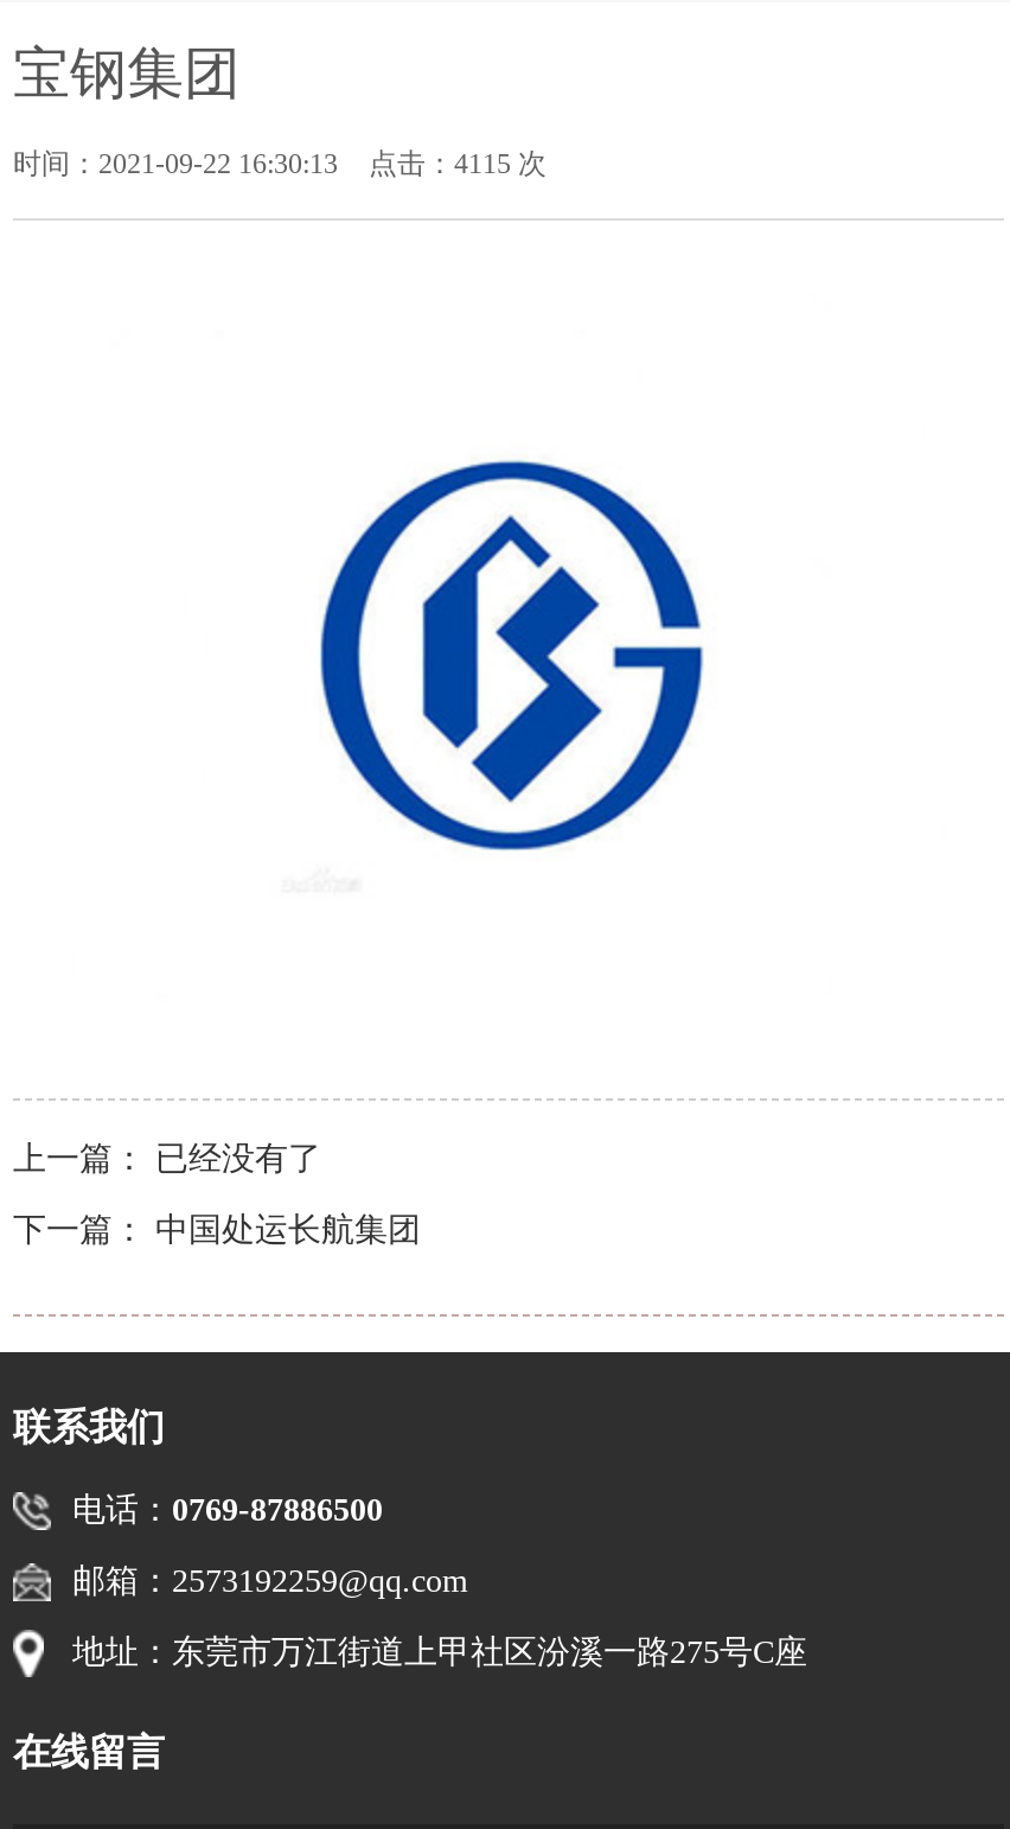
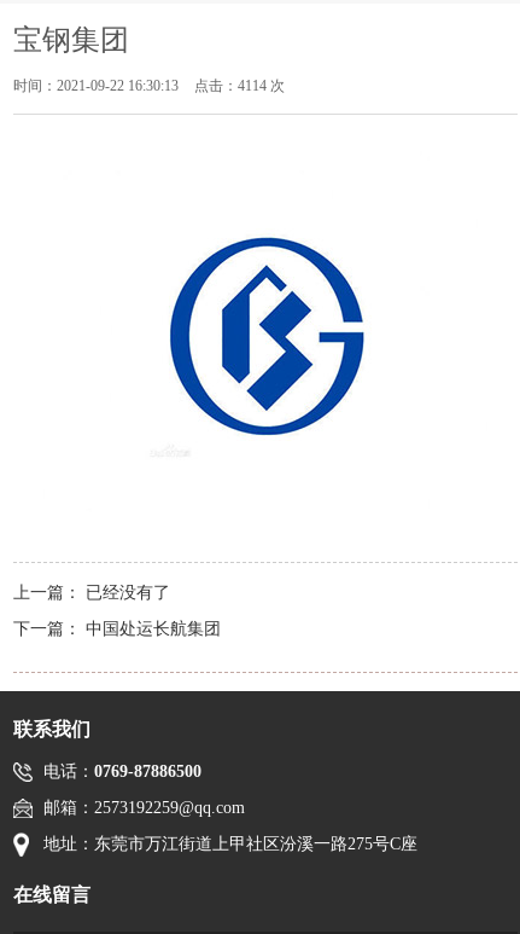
- 时间：2021-09-22 16:30:13 点击：4115 次
+ 时间：2021-09-22 16:30:13 点击：4114 次
